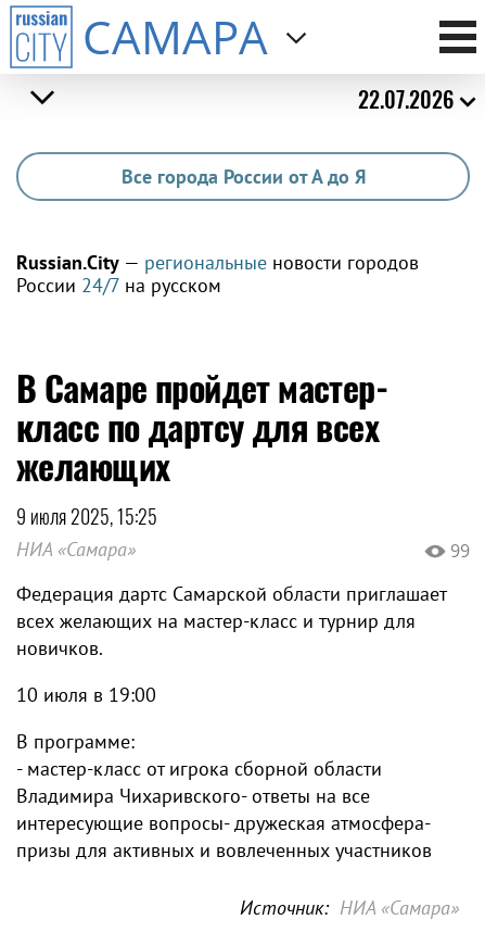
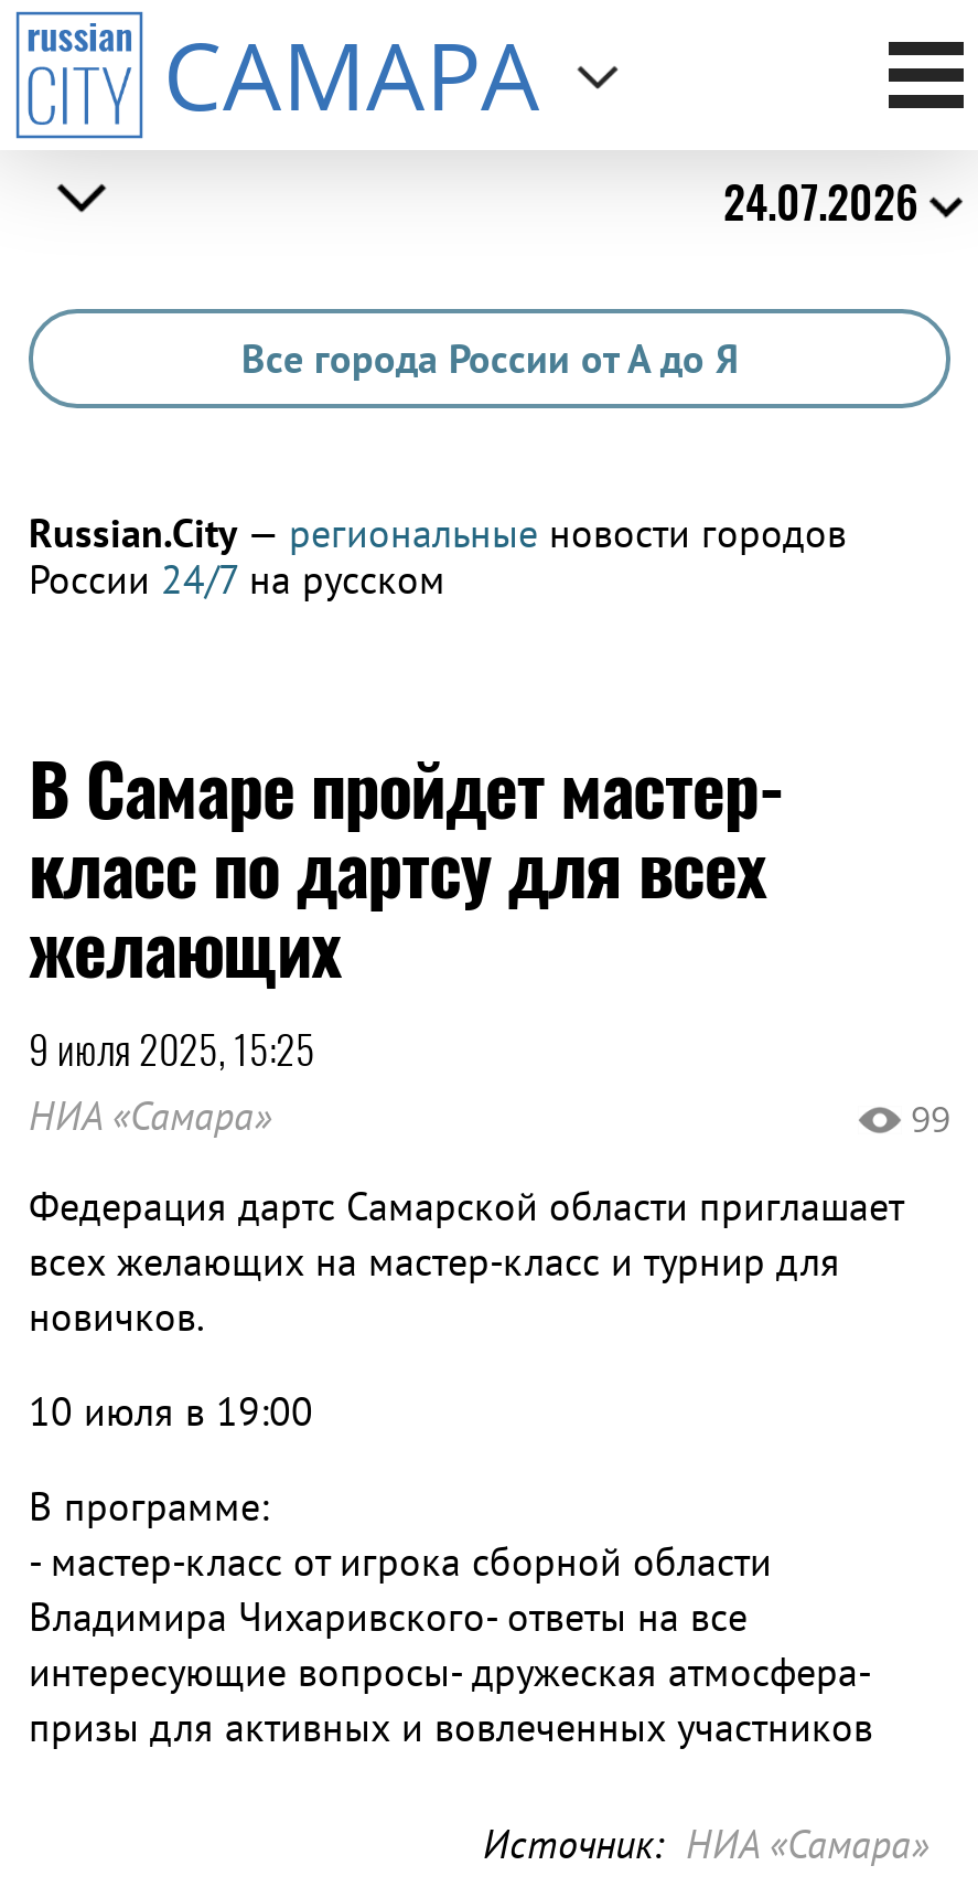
- 22.07.2026
+ 24.07.2026
